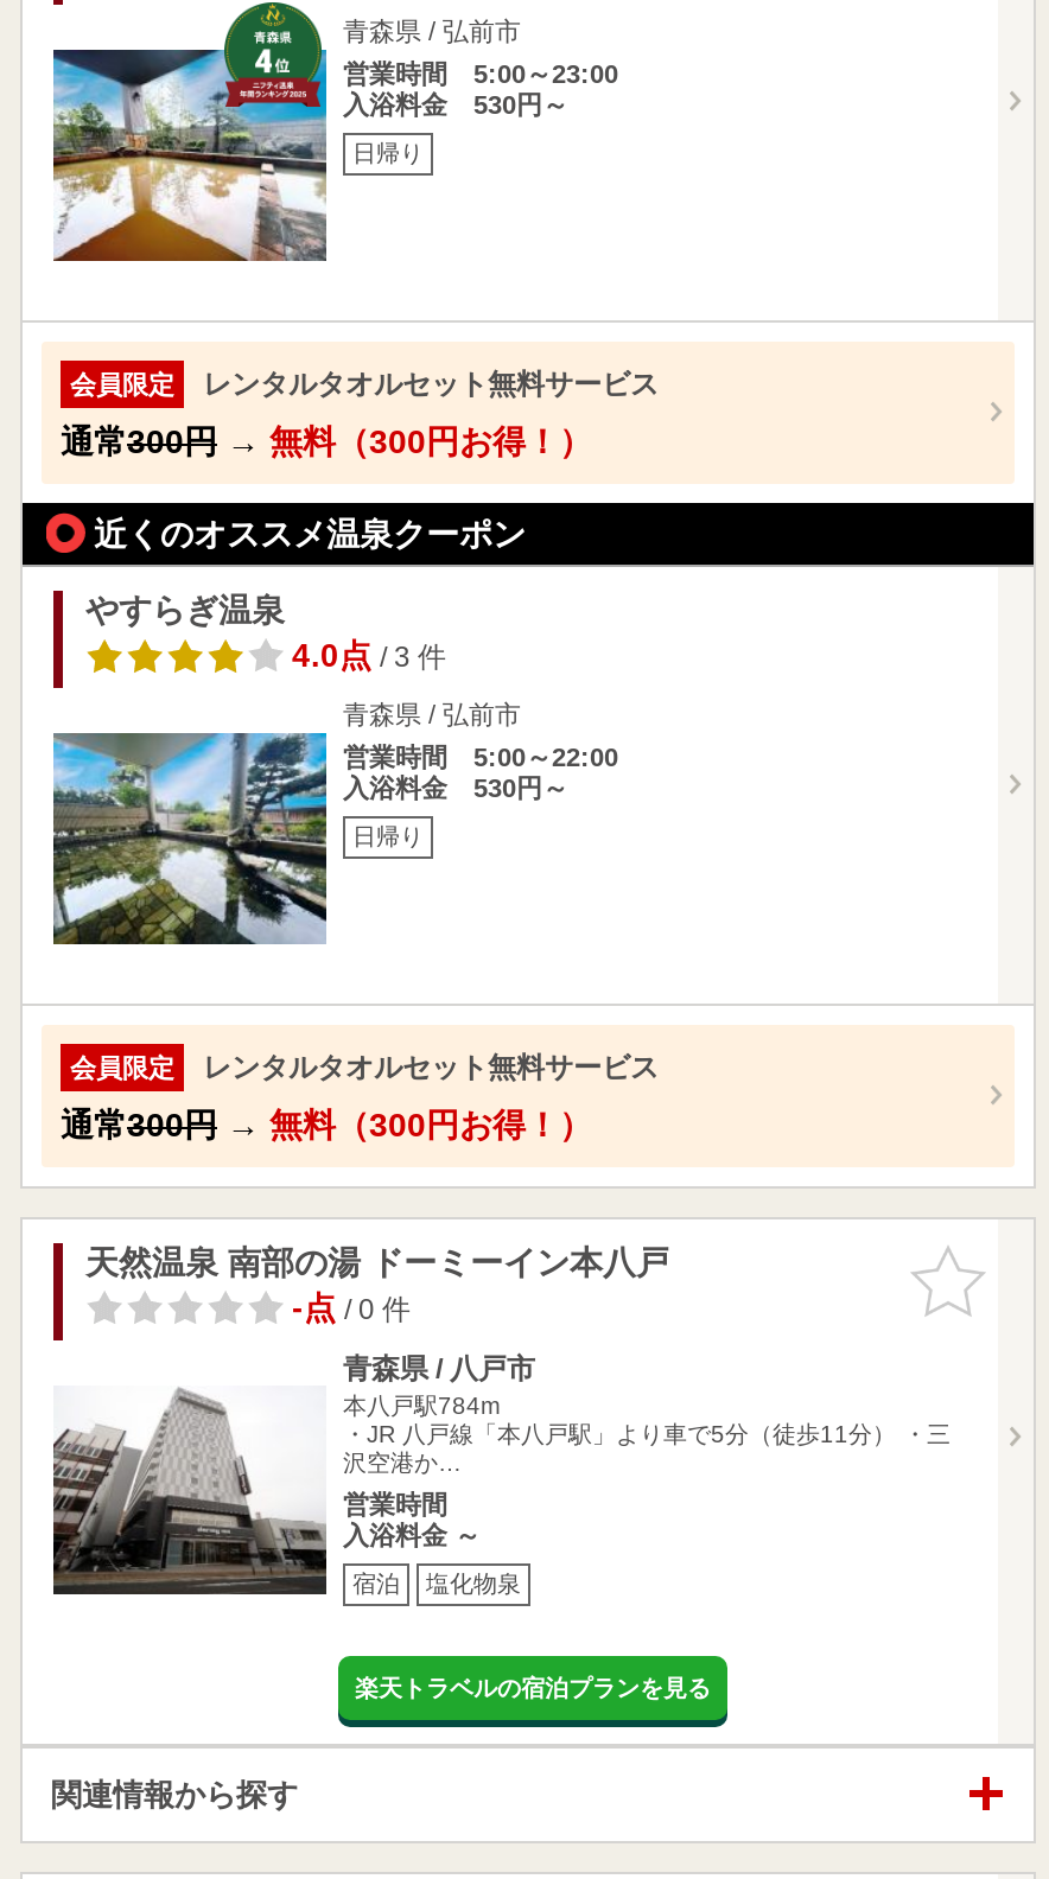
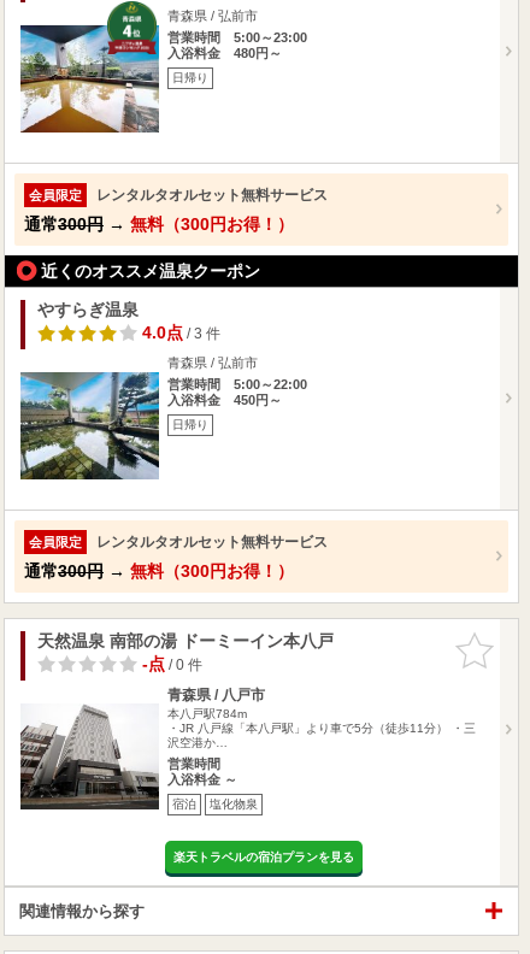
- 入浴料金 530円～
+ 入浴料金 480円～

- 入浴料金 530円～
+ 入浴料金 450円～
